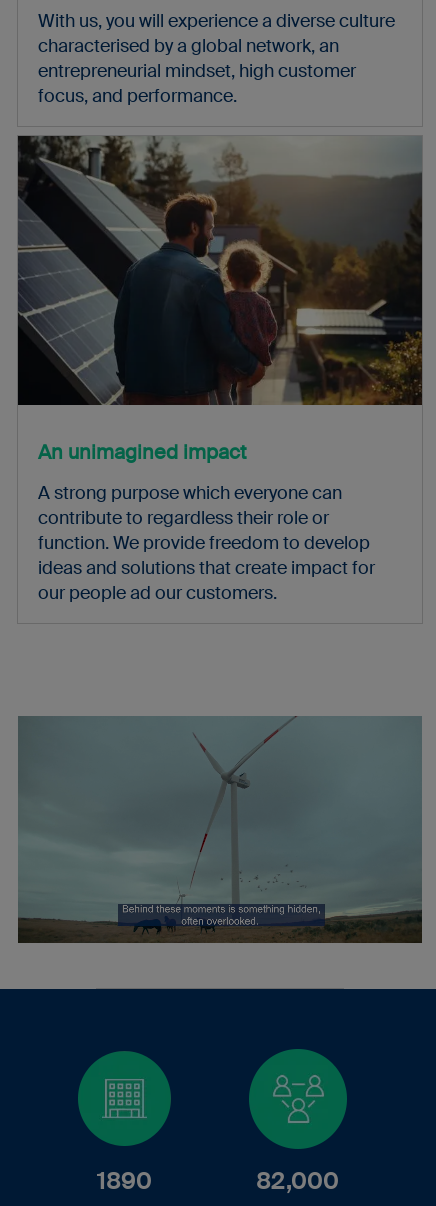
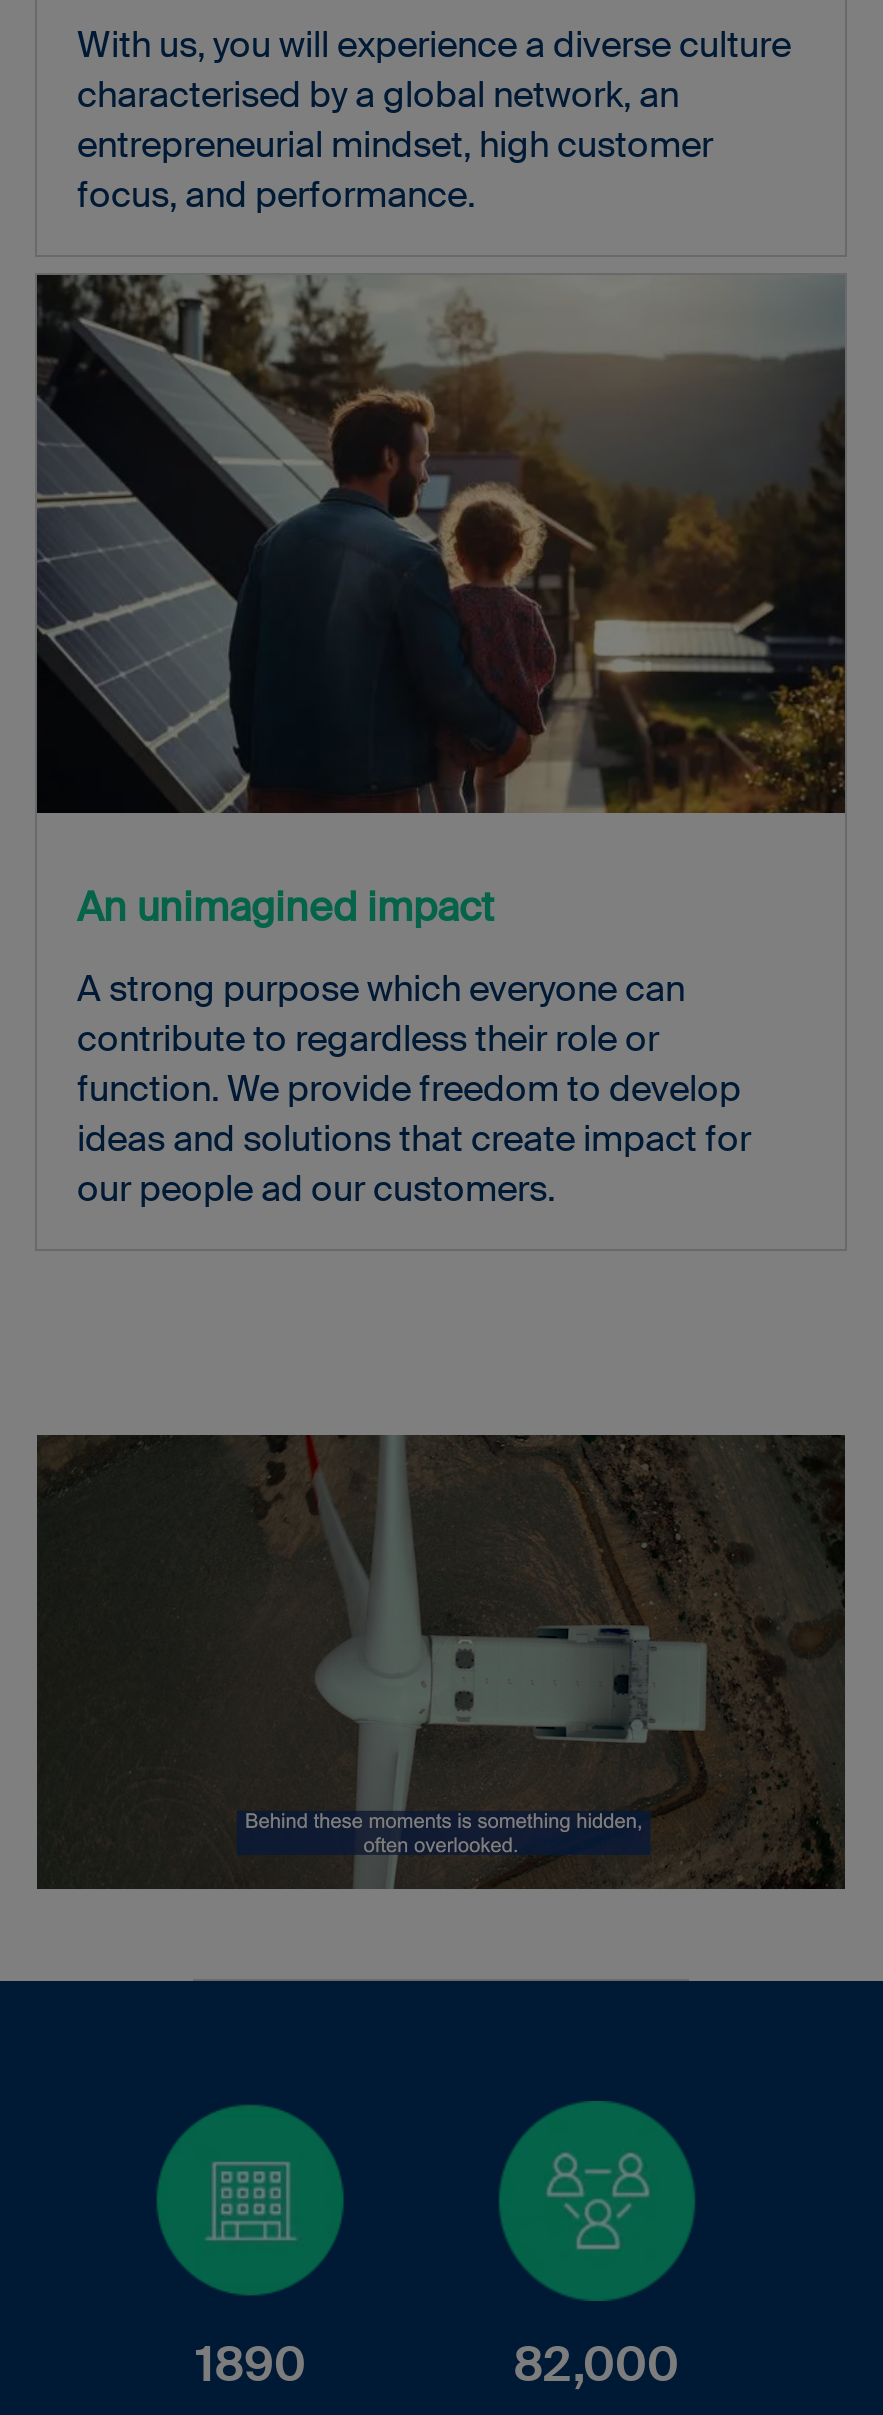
- [image]
+ [image]
